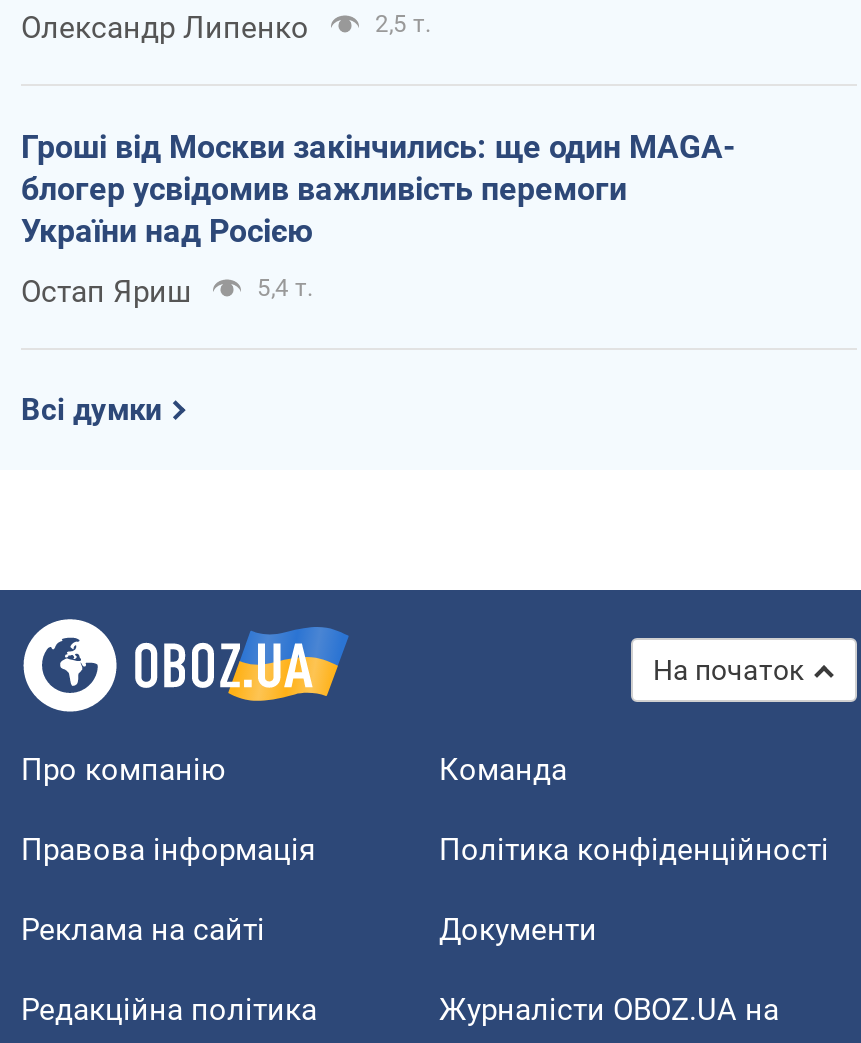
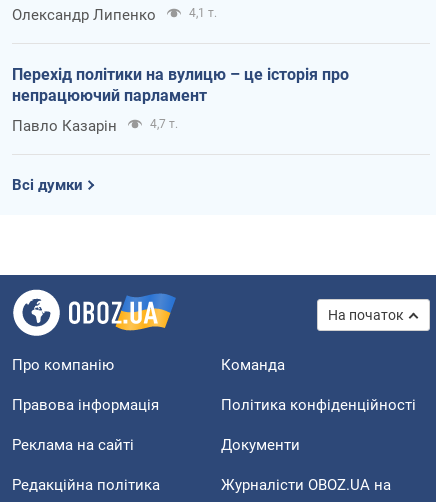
- 2,5 т.
+ 4,1 т.

- Гроші від Москви закінчились: ще один MAGA-
- блогер усвідомив важливість перемоги
- України над Росією
+ Перехід політики на вулицю – це історія про
+ непрацюючий парламент

- Остап Яриш
- 5,4 т.
+ Павло Казарін
+ 4,7 т.
